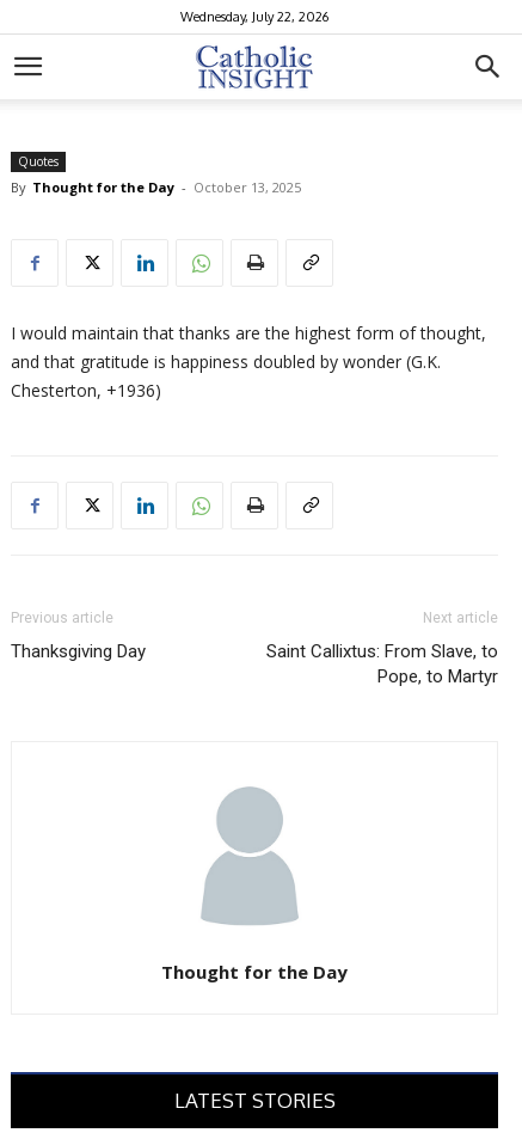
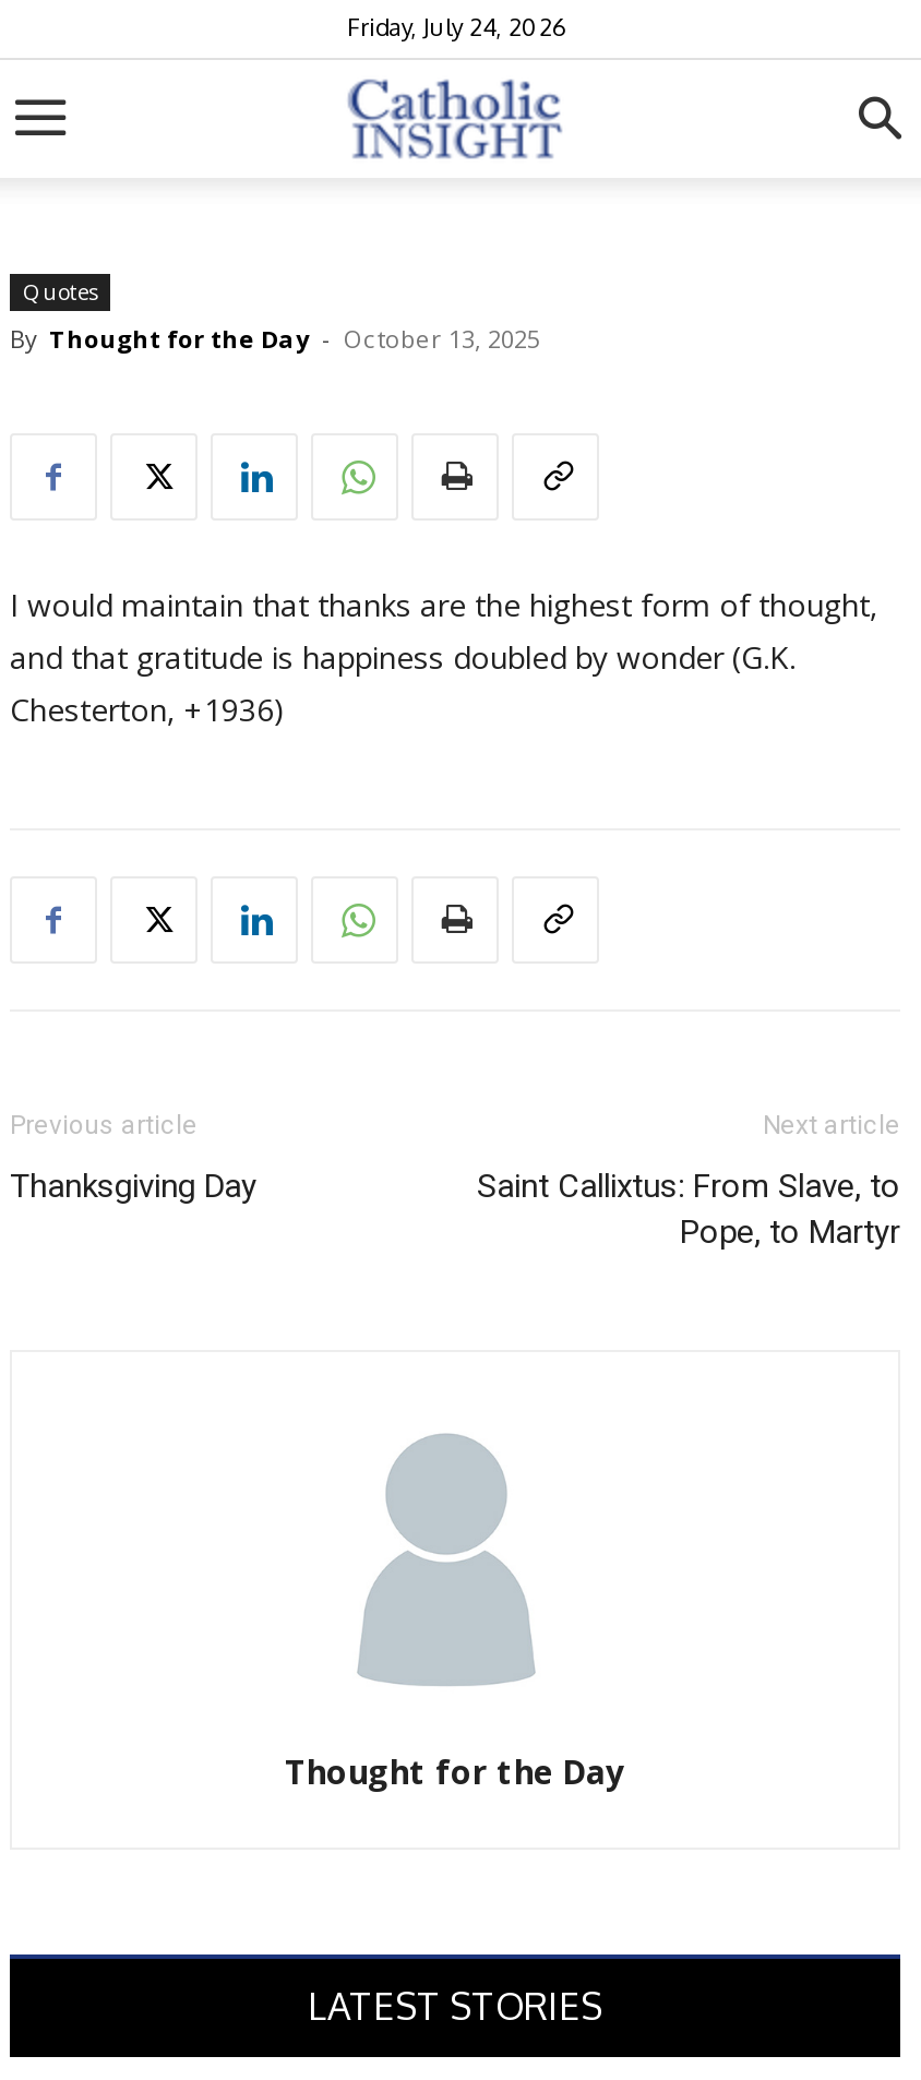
- Wednesday, July 22, 2026
+ Friday, July 24, 2026
